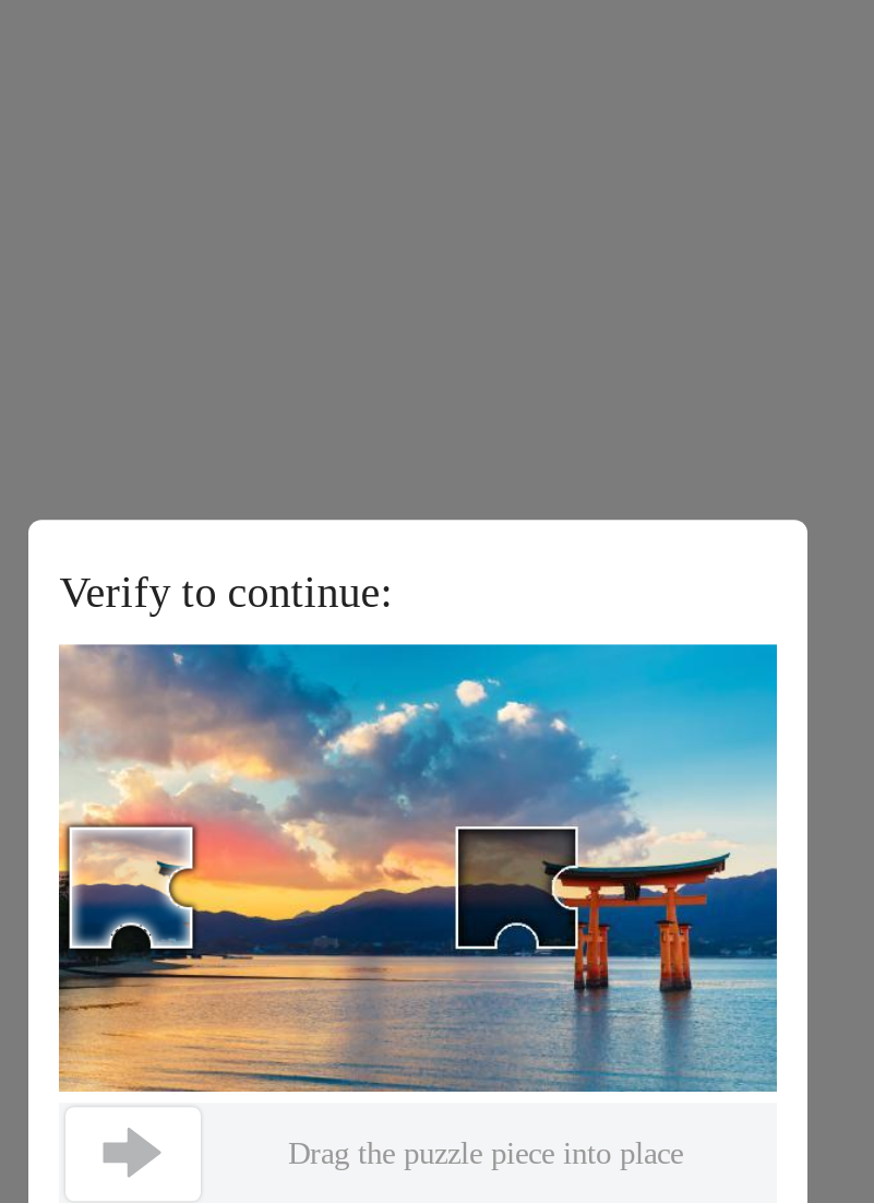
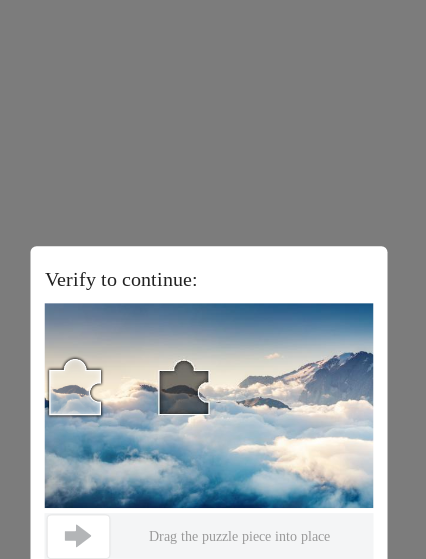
- [image]
+ [image]
